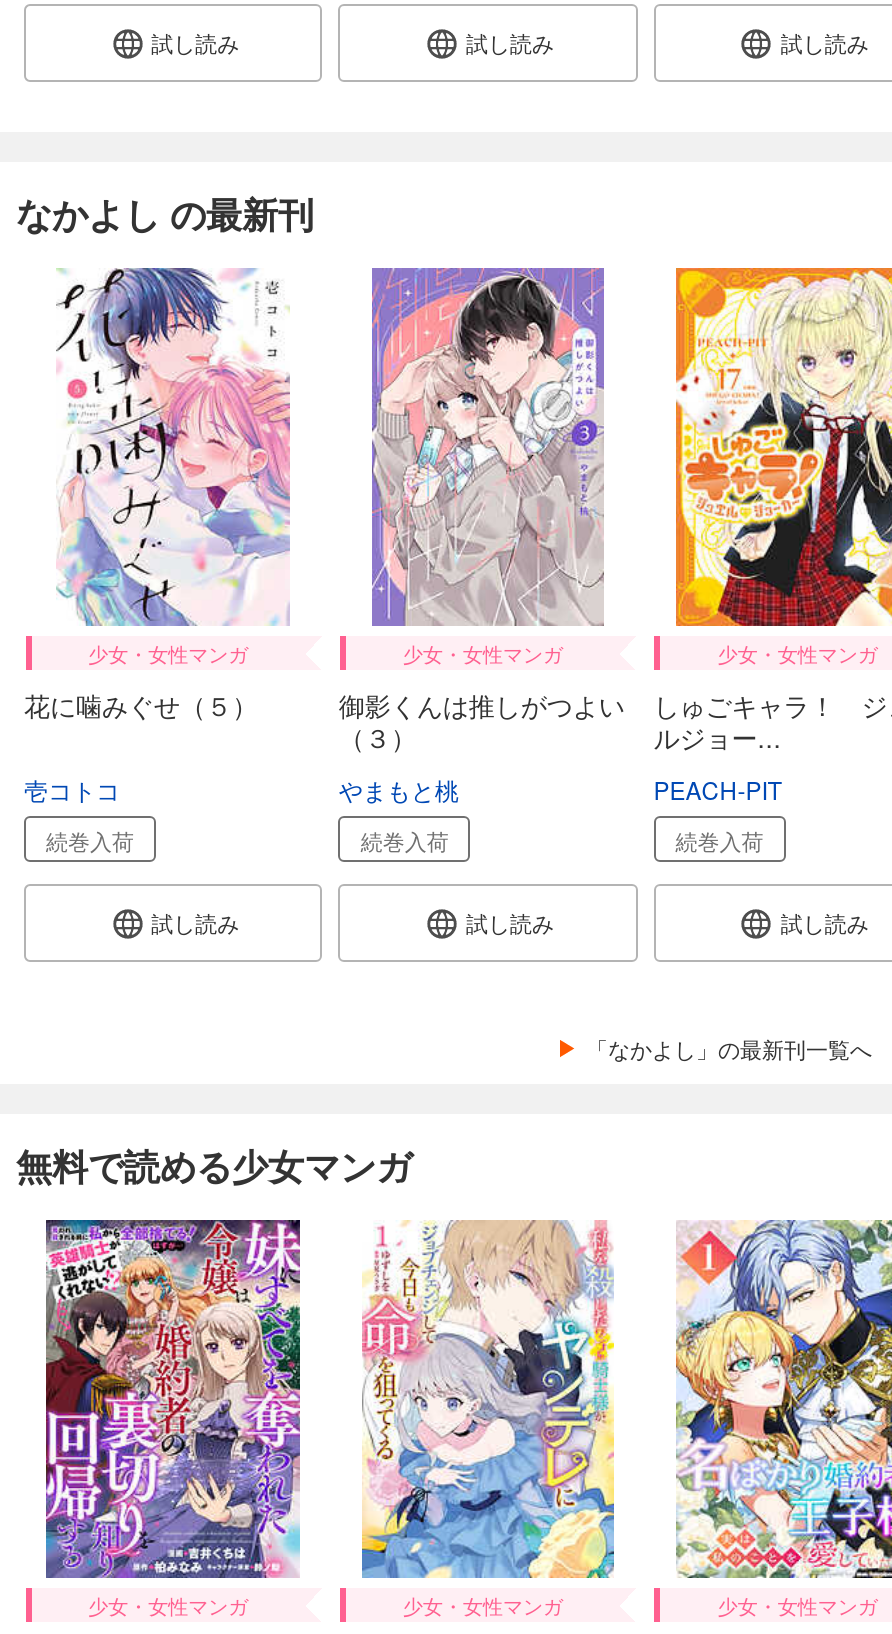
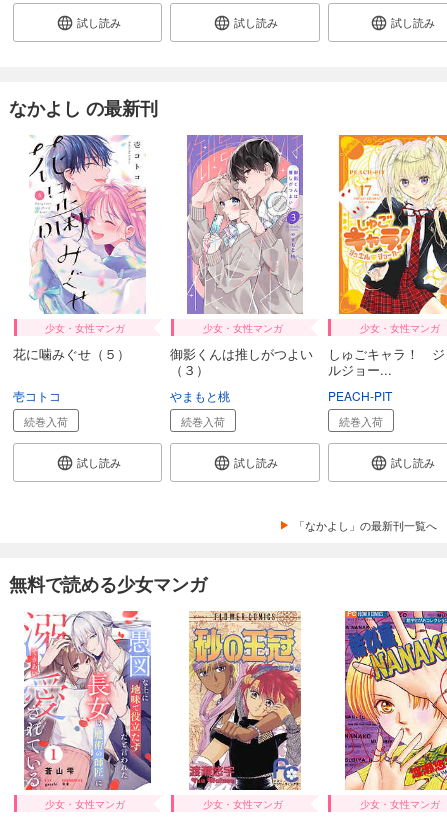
- [image]
+ [image]

- [image]
+ [image]

- [image]
+ [image]
